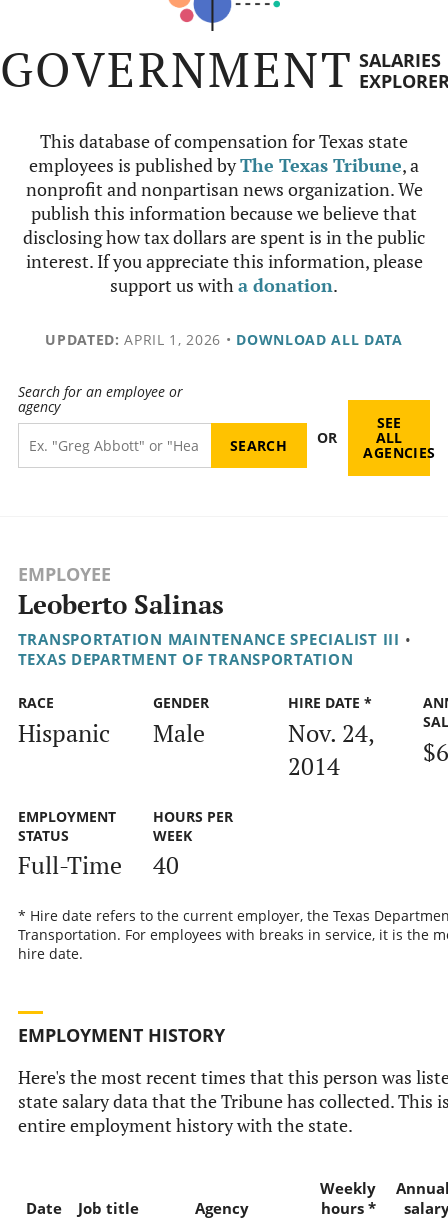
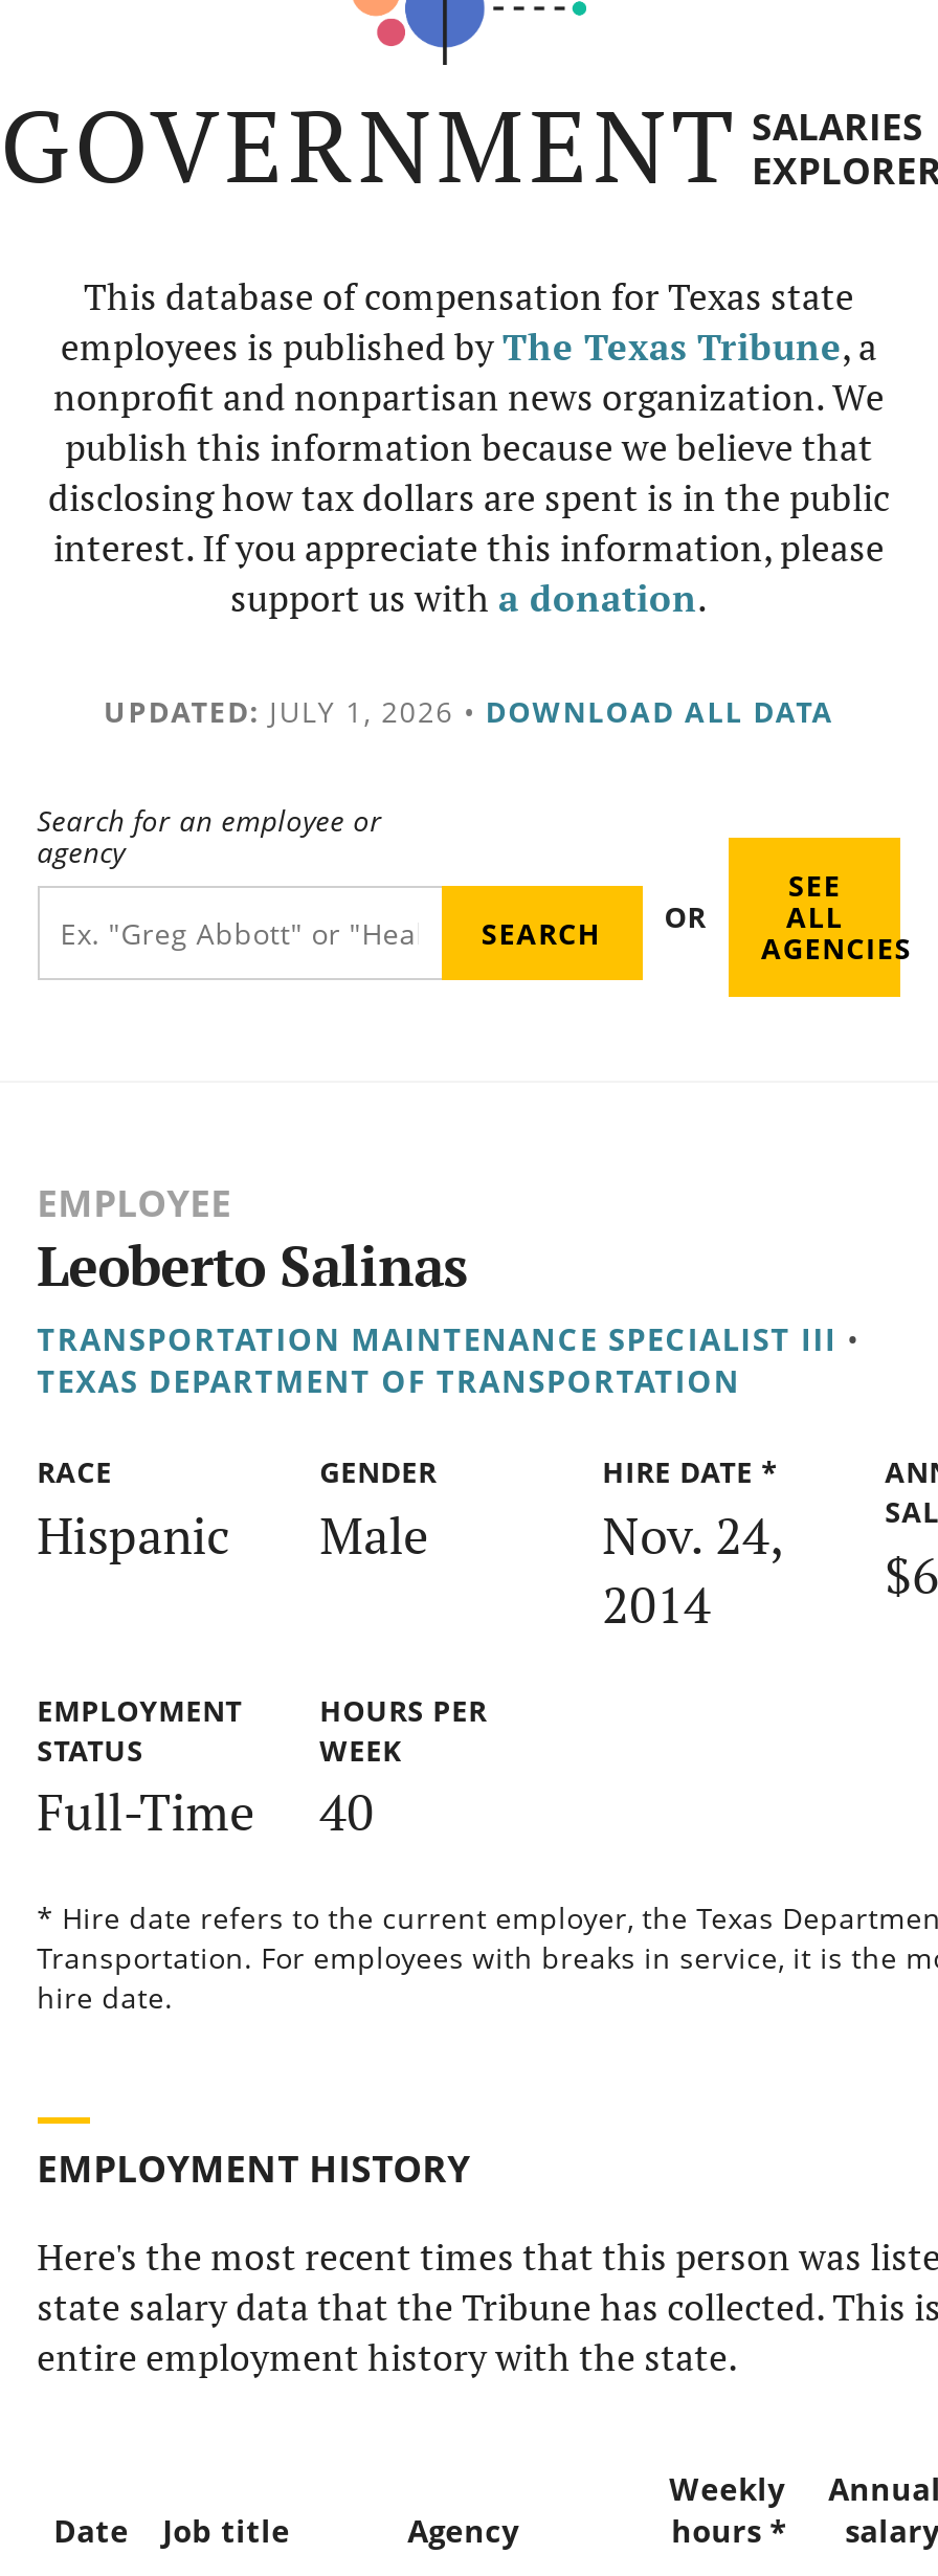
- UPDATED: APRIL 1, 2026 • DOWNLOAD ALL DATA
+ UPDATED: JULY 1, 2026 • DOWNLOAD ALL DATA
